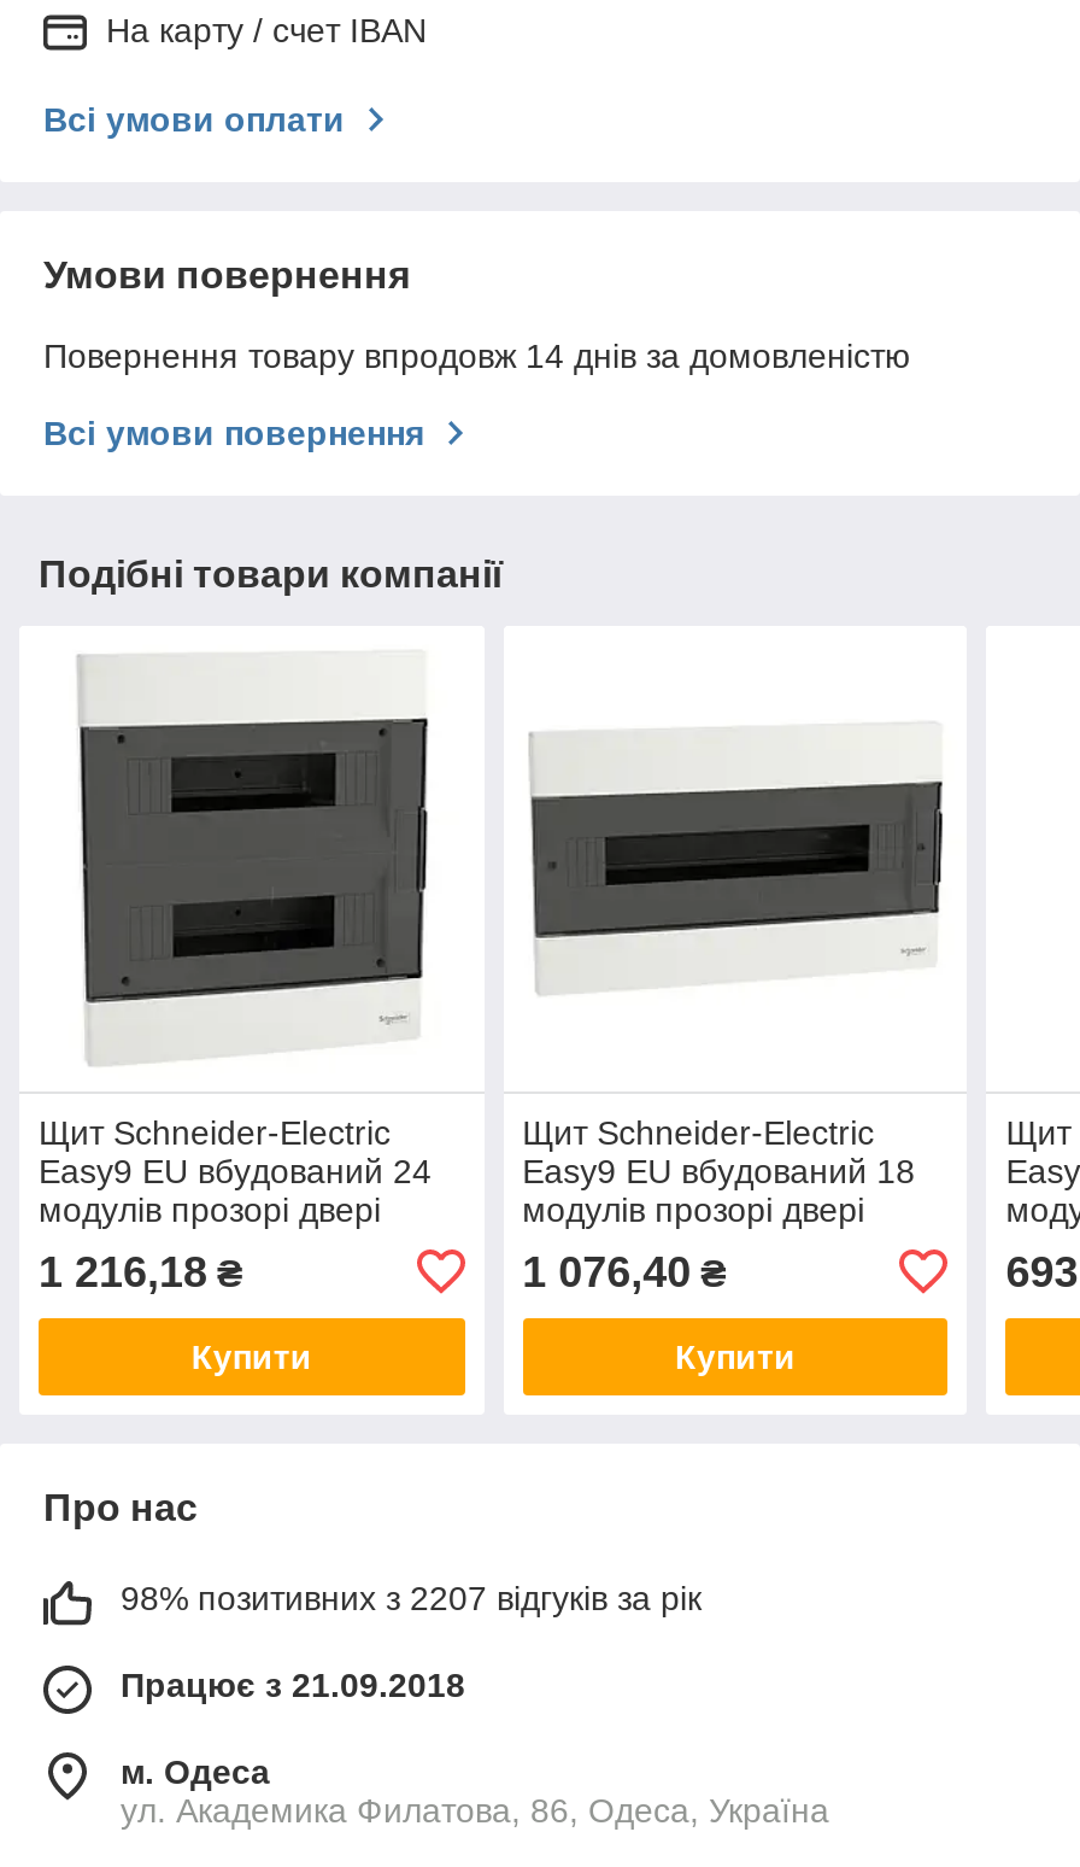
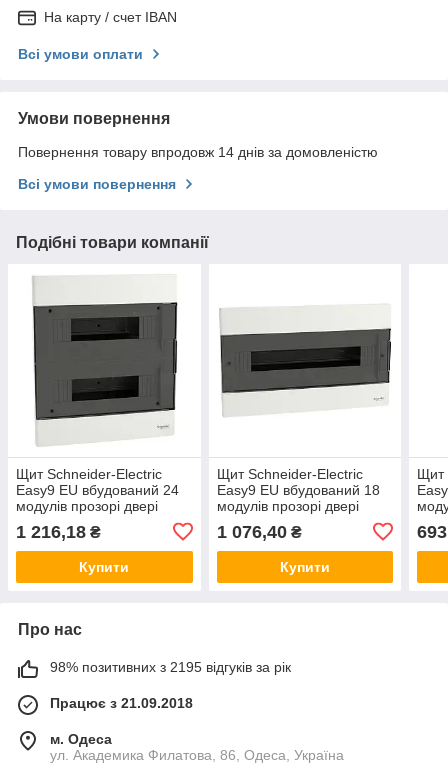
- 98% позитивних з 2207 відгуків за рік
+ 98% позитивних з 2195 відгуків за рік
